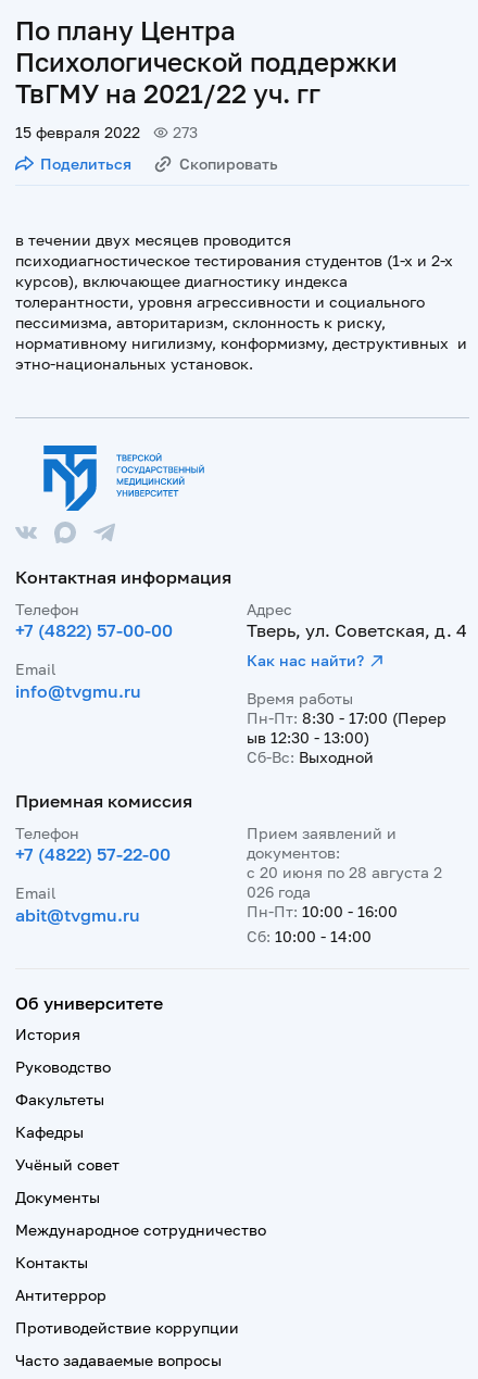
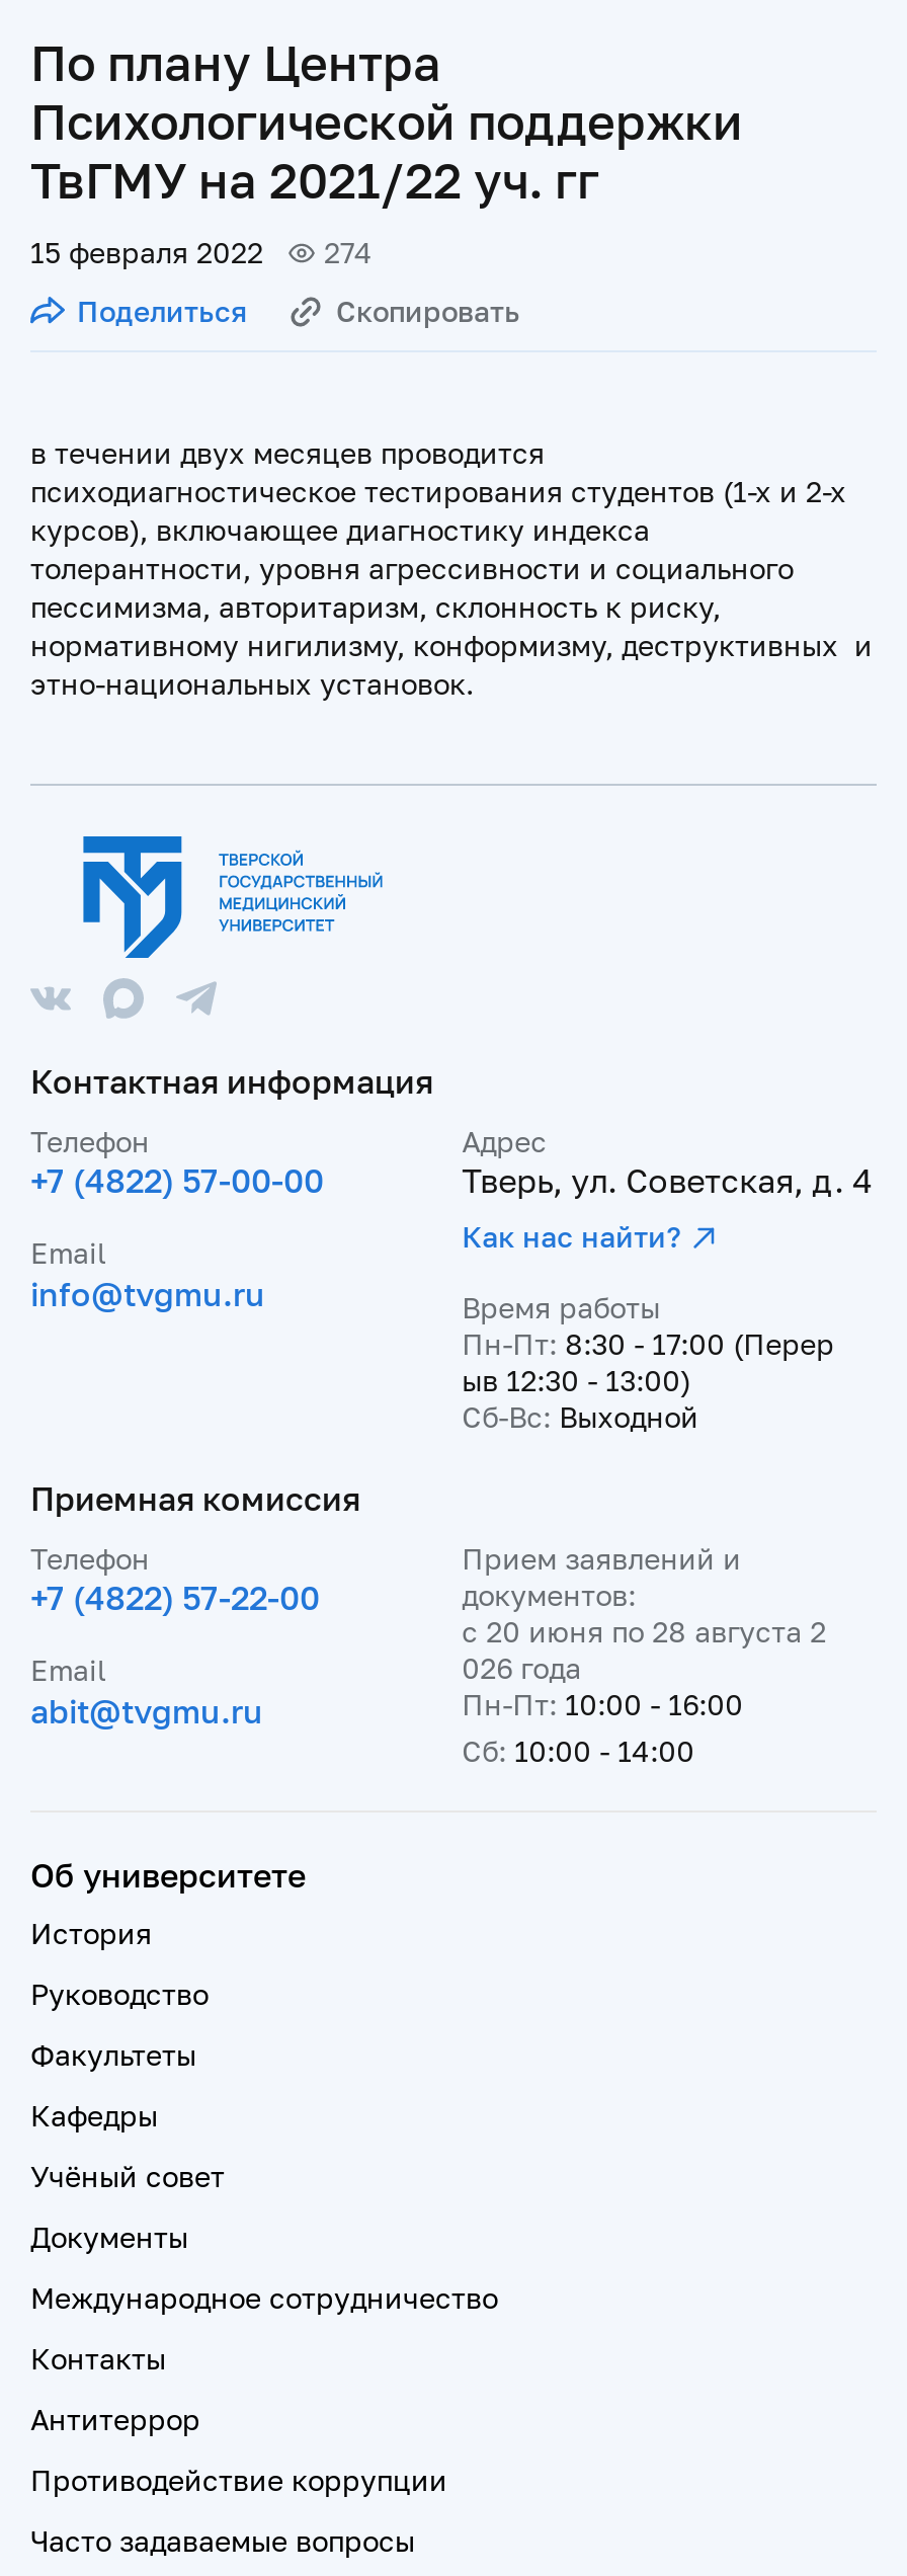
- 15 февраля 2022 273
+ 15 февраля 2022 274
